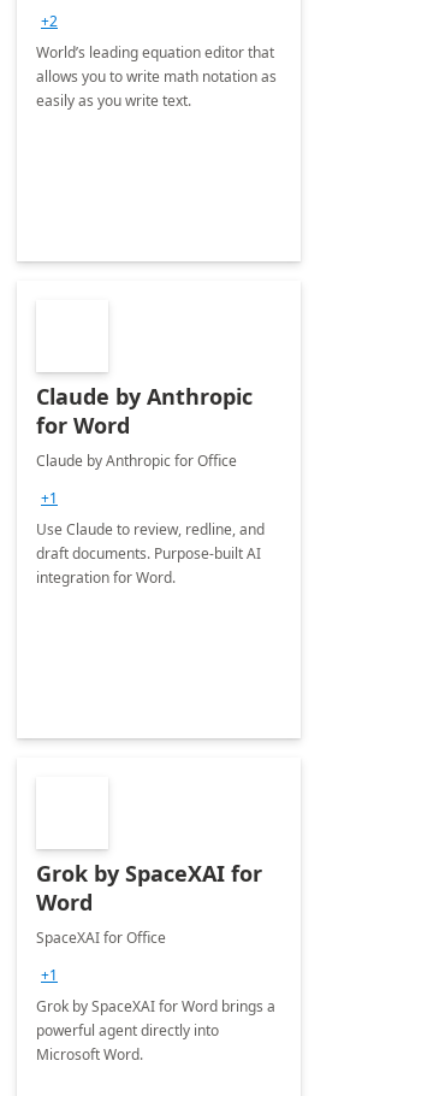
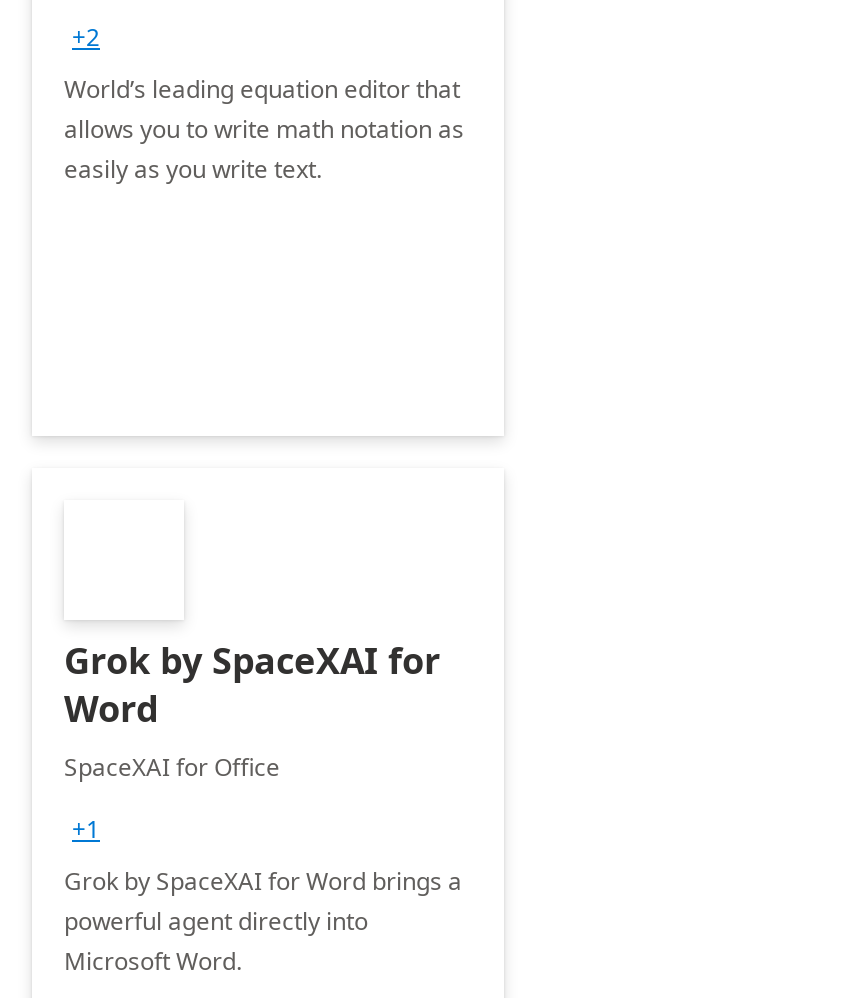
- Claude by Anthropic
- for Word
- Claude by Anthropic for Office
- +1
- Use Claude to review, redline, and
- draft documents. Purpose-built AI
- integration for Word.
